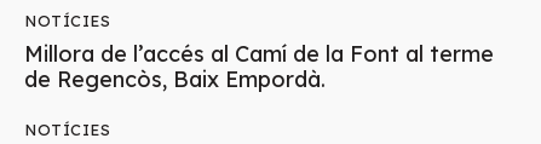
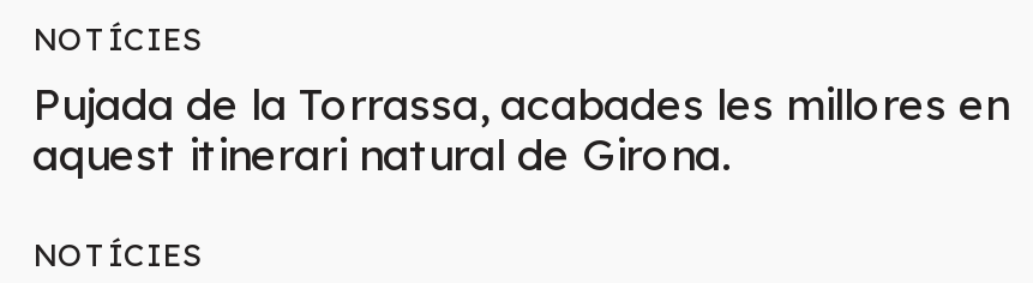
- Millora de l’accés al Camí de la Font al terme
- de Regencòs, Baix Empordà.
+ Pujada de la Torrassa, acabades les millores en
+ aquest itinerari natural de Girona.
